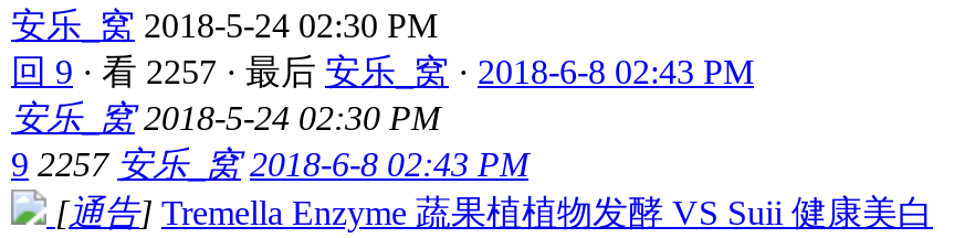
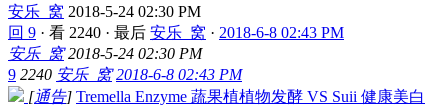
- 回 9 · 看 2257 · 最后安乐_窝· 2018-6-8 02:43 PM
+ 回 9 · 看 2240 · 最后安乐_窝· 2018-6-8 02:43 PM

- 9 2257 安乐_窝 2018-6-8 02:43 PM
+ 9 2240 安乐_窝 2018-6-8 02:43 PM
